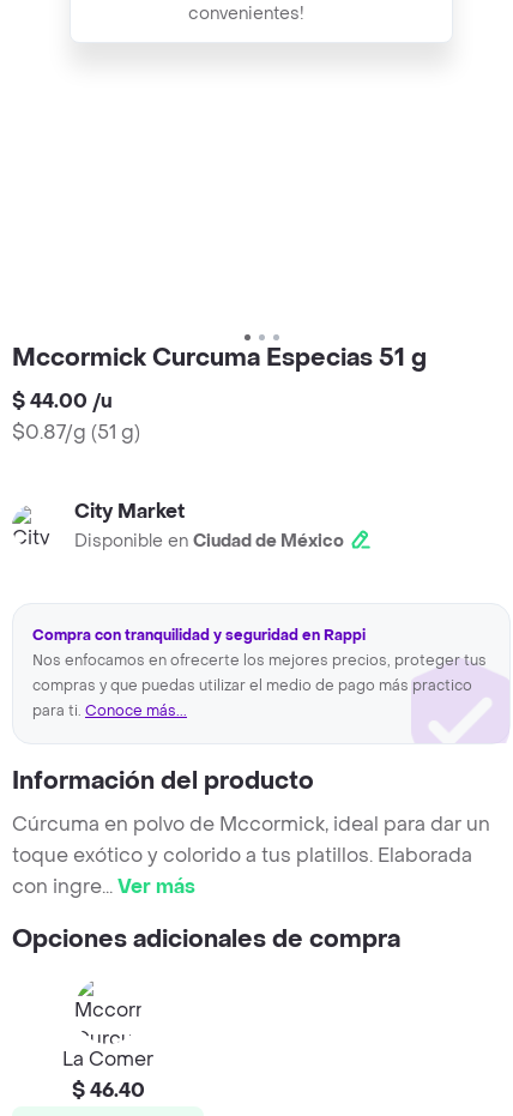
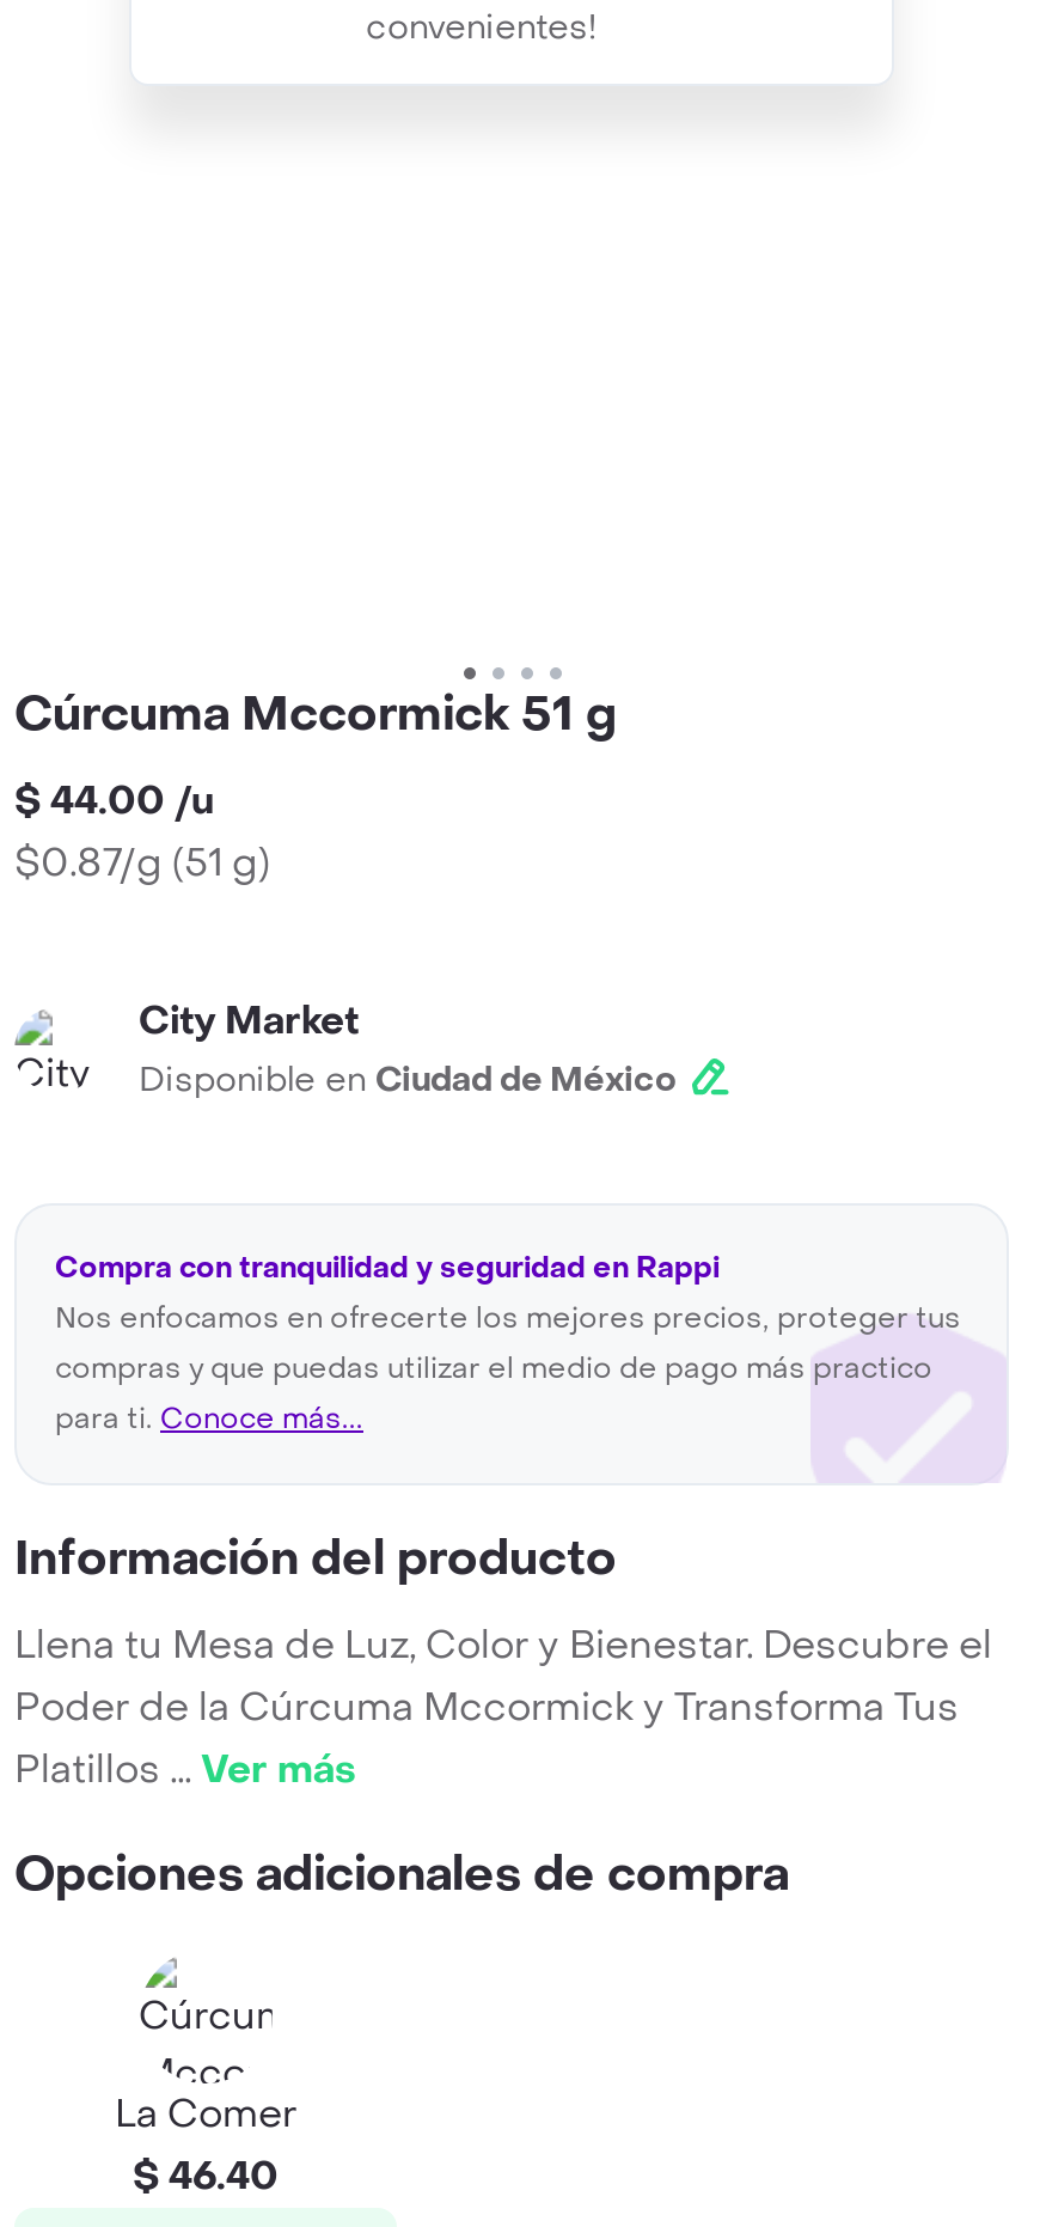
- Mccormick Curcuma Especias 51 g
+ Cúrcuma Mccormick 51 g

- Cúrcuma en polvo de Mccormick, ideal para dar un
- toque exótico y colorido a tus platillos. Elaborada
- con ingre... Ver más
+ Llena tu Mesa de Luz, Color y Bienestar. Descubre el
+ Poder de la Cúrcuma Mccormick y Transforma Tus
+ Platillos... Ver más
